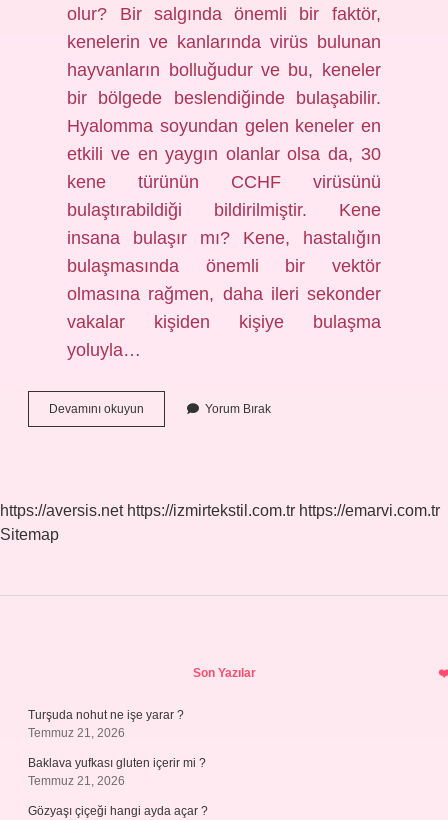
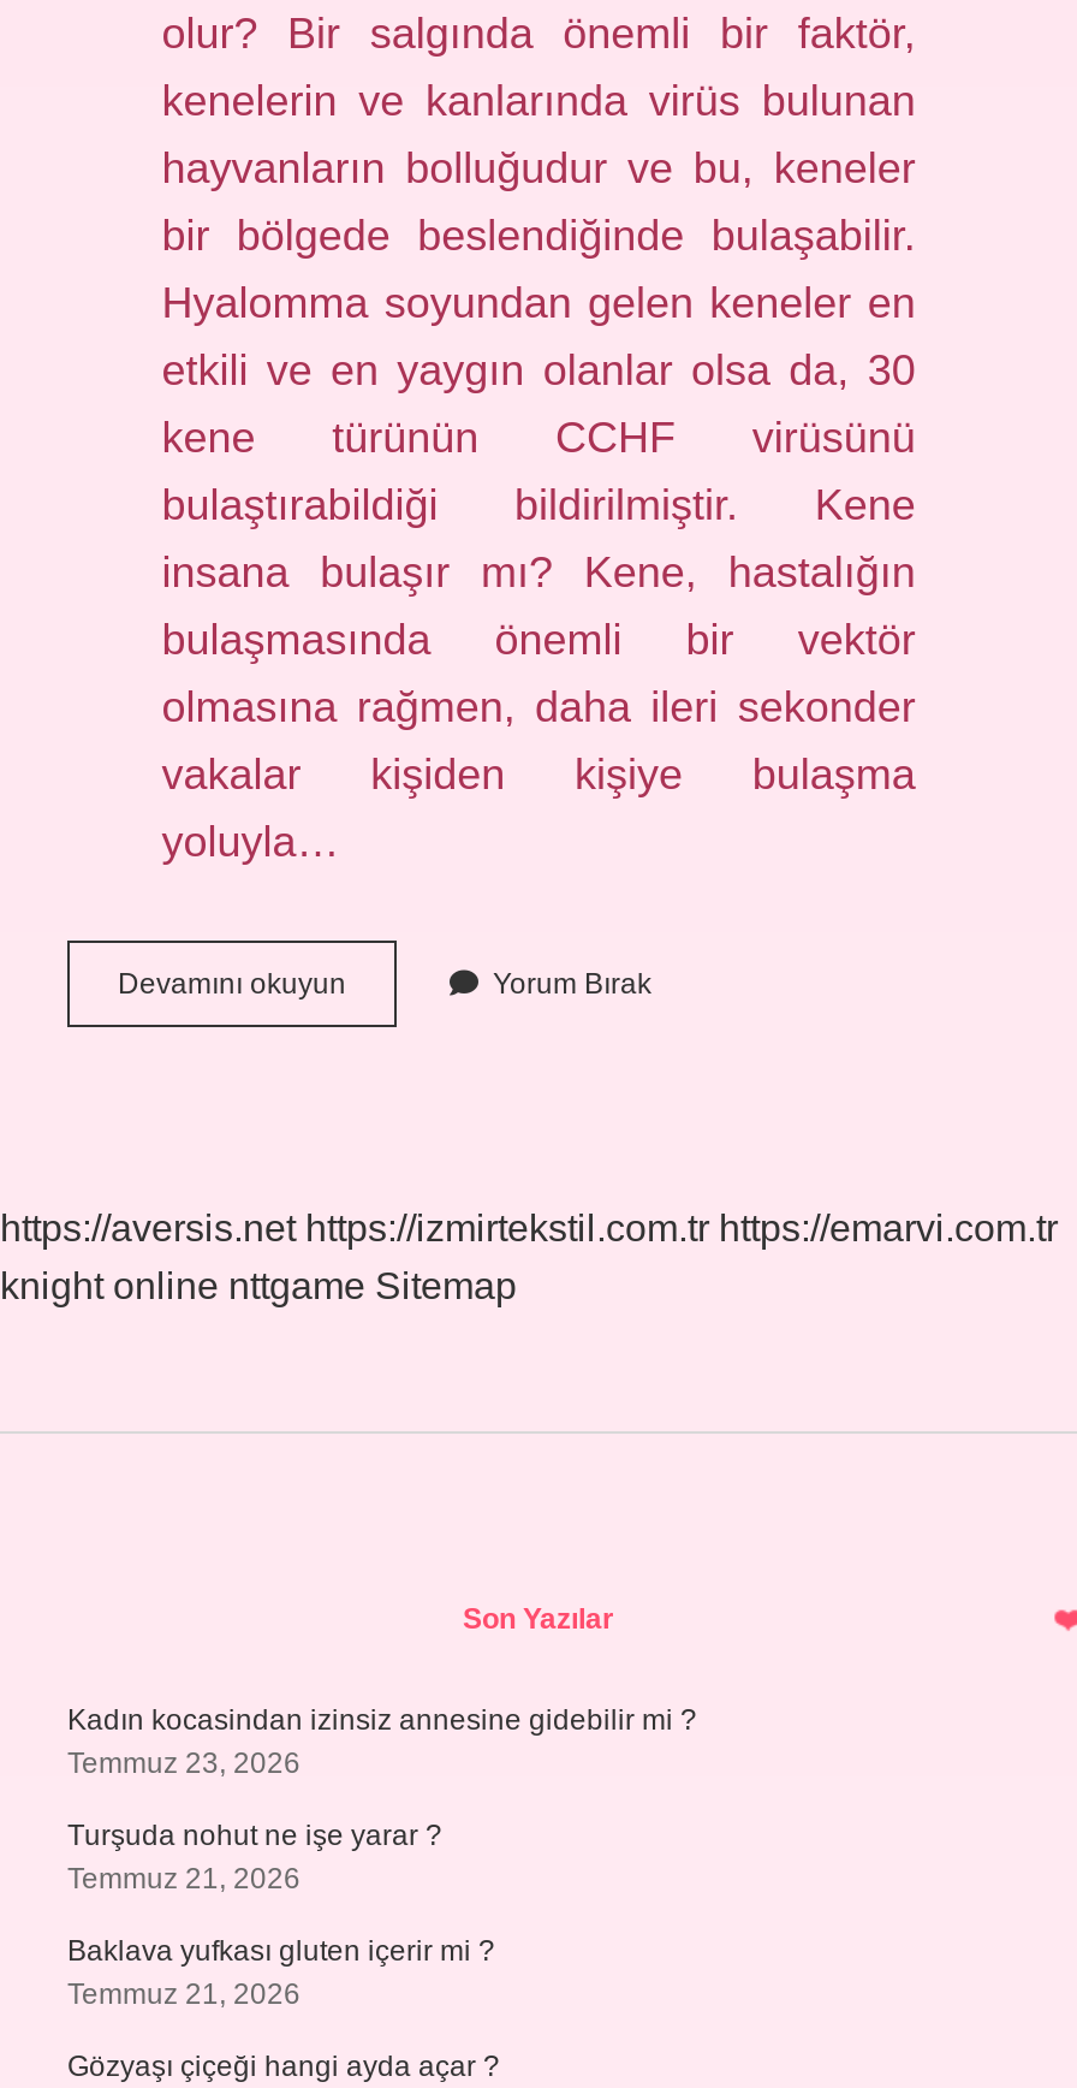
- Sitemap
+ knight online nttgame Sitemap

+ Kadın kocasindan izinsiz annesine gidebilir mi ?
+ Temmuz 23, 2026
